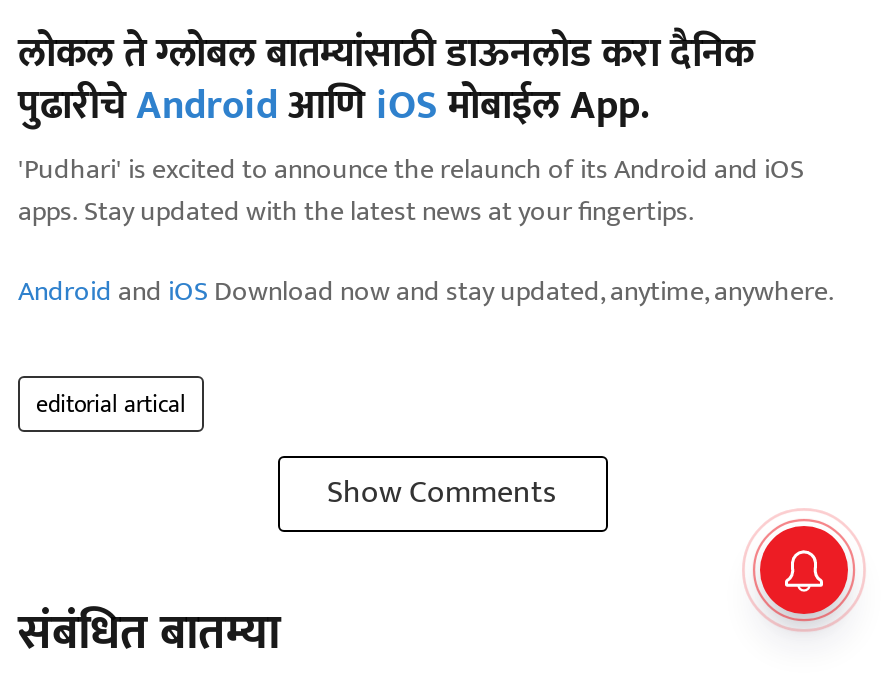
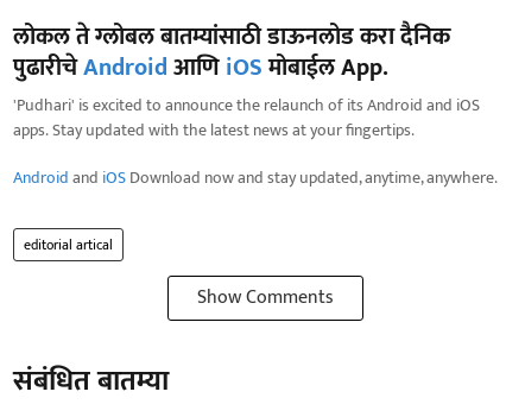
- [image]
